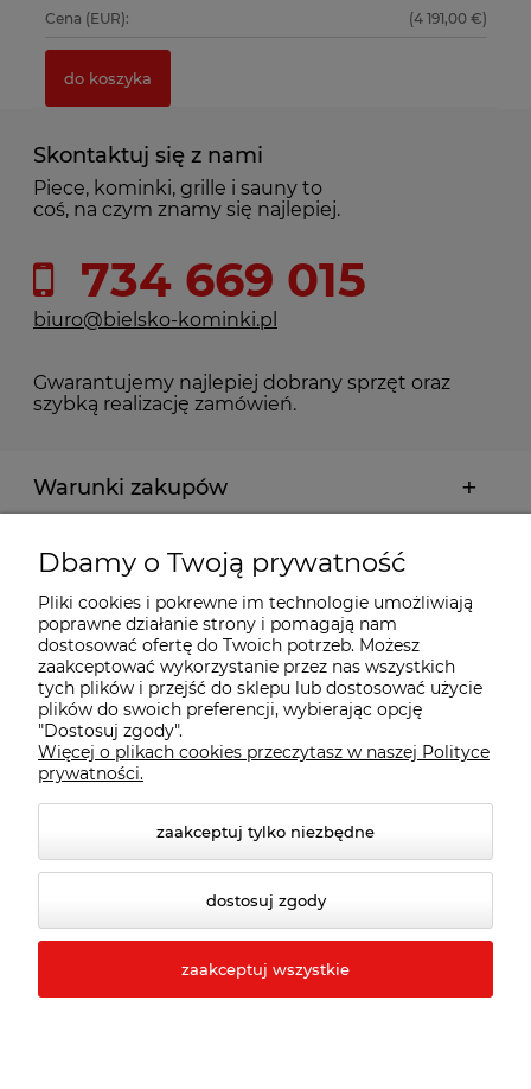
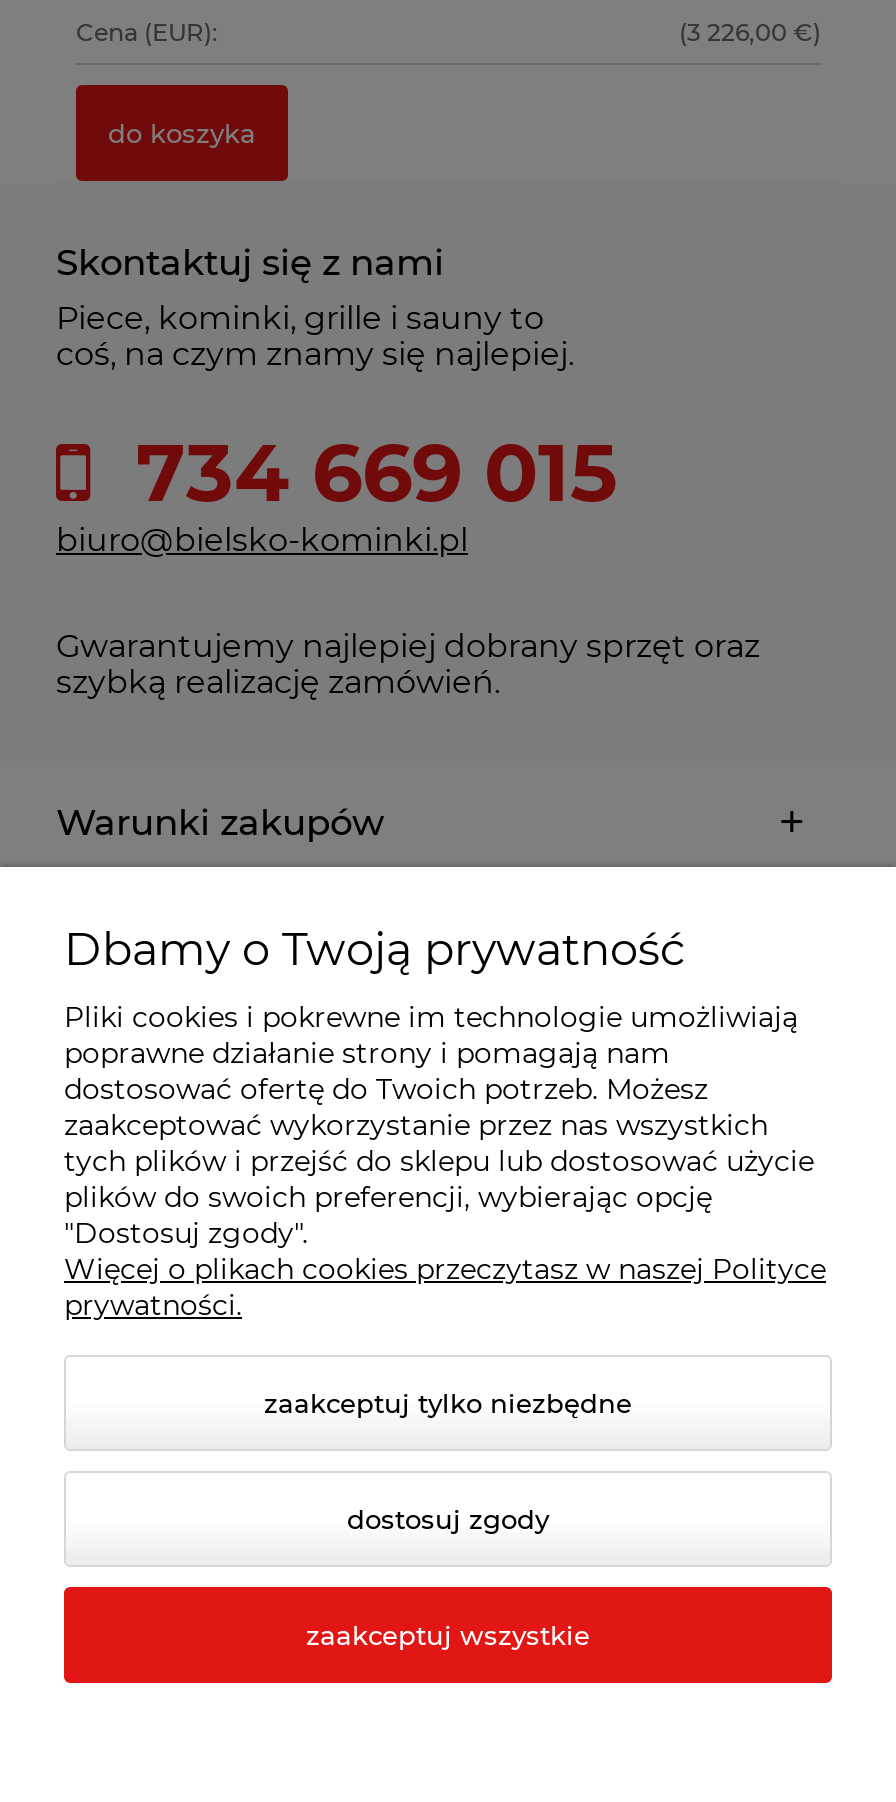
- (4 191,00 €)
+ (3 226,00 €)
